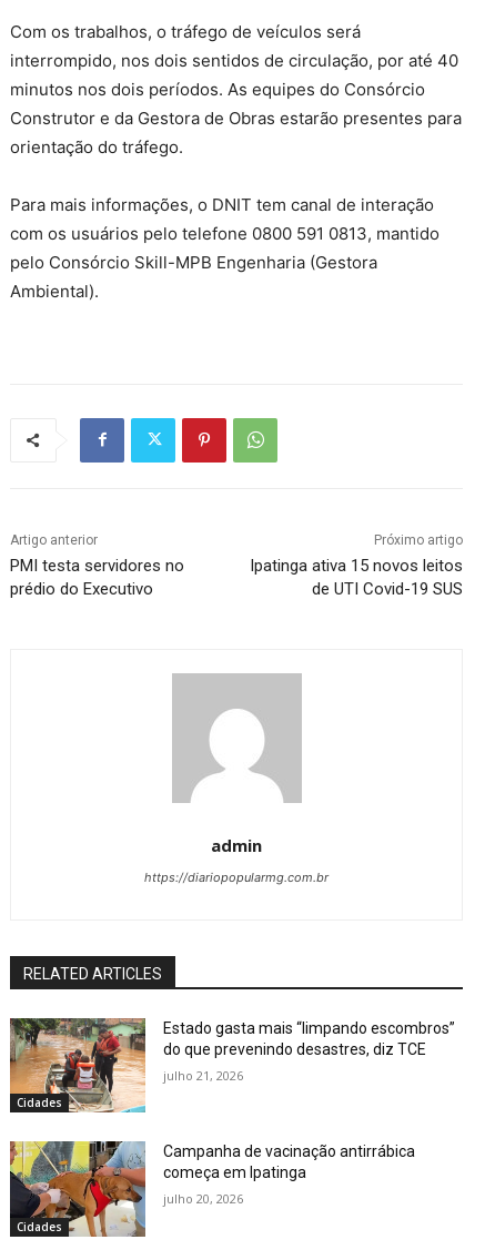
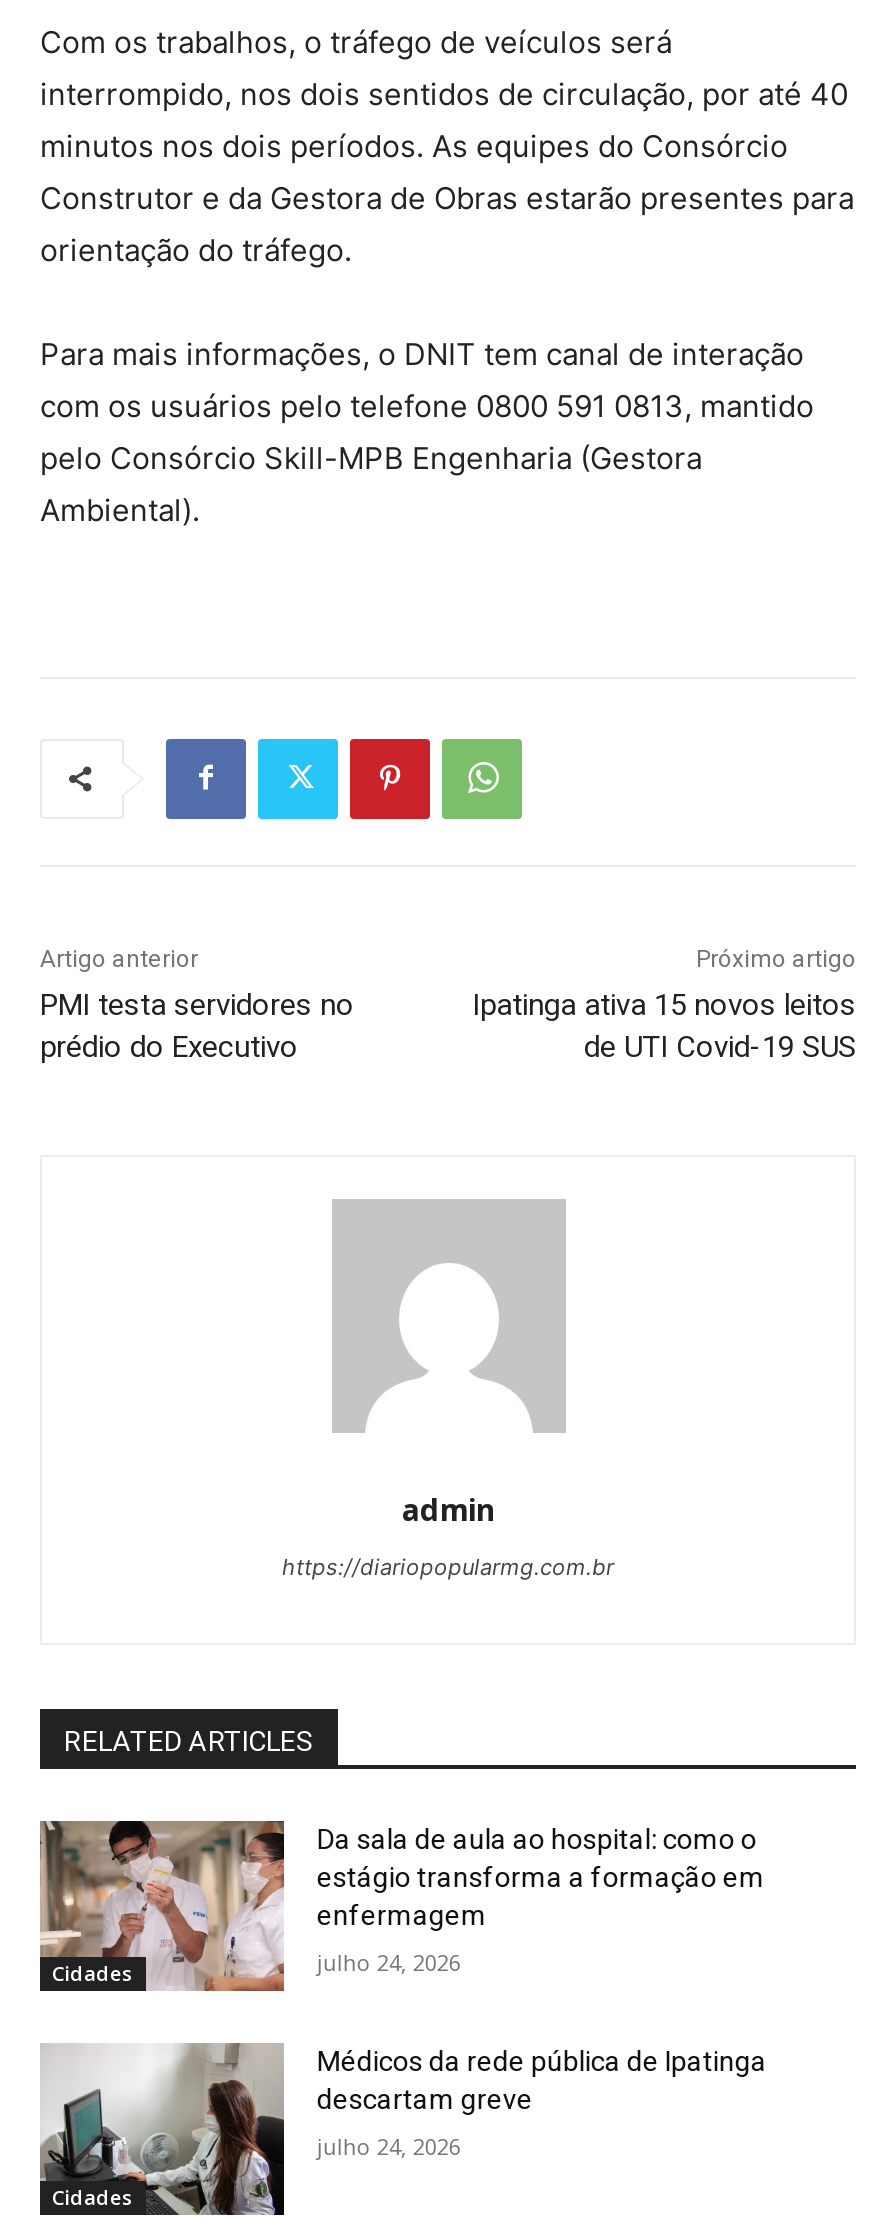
- [image]
- Estado gasta mais “limpando escombros”
- do que prevenindo desastres, diz TCE
+ [image]
+ Da sala de aula ao hospital: como o
+ estágio transforma a formação em
+ enfermagem

- julho 21, 2026
+ julho 24, 2026

- [image]
- Campanha de vacinação antirrábica
- começa em Ipatinga
+ [image]
+ Médicos da rede pública de Ipatinga
+ descartam greve

- julho 20, 2026
+ julho 24, 2026
